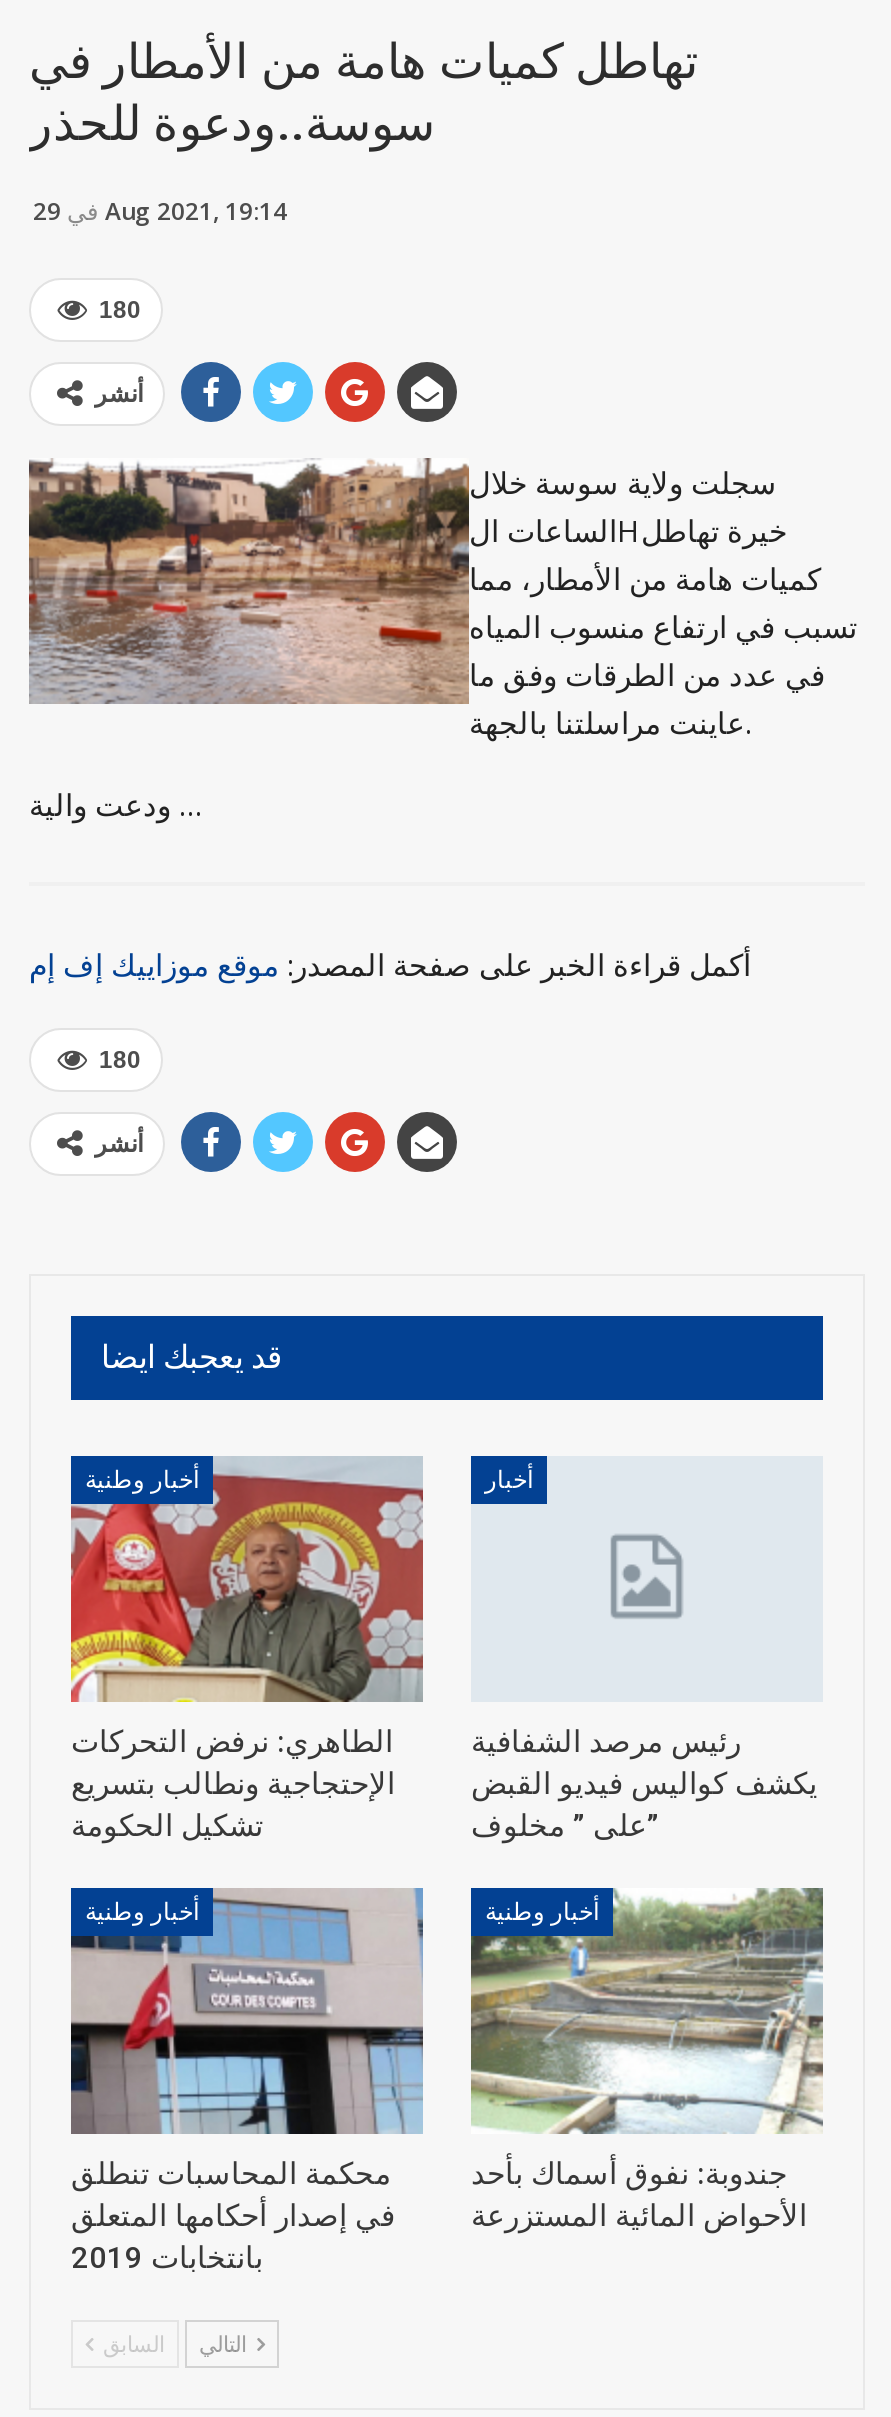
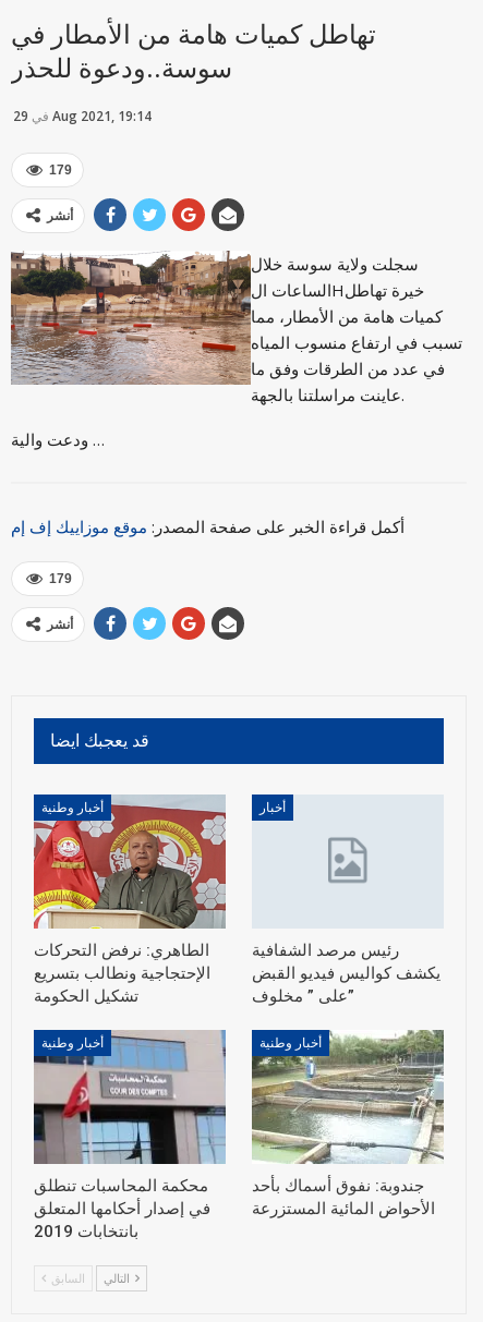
- 180
+ 179

- 180
+ 179
